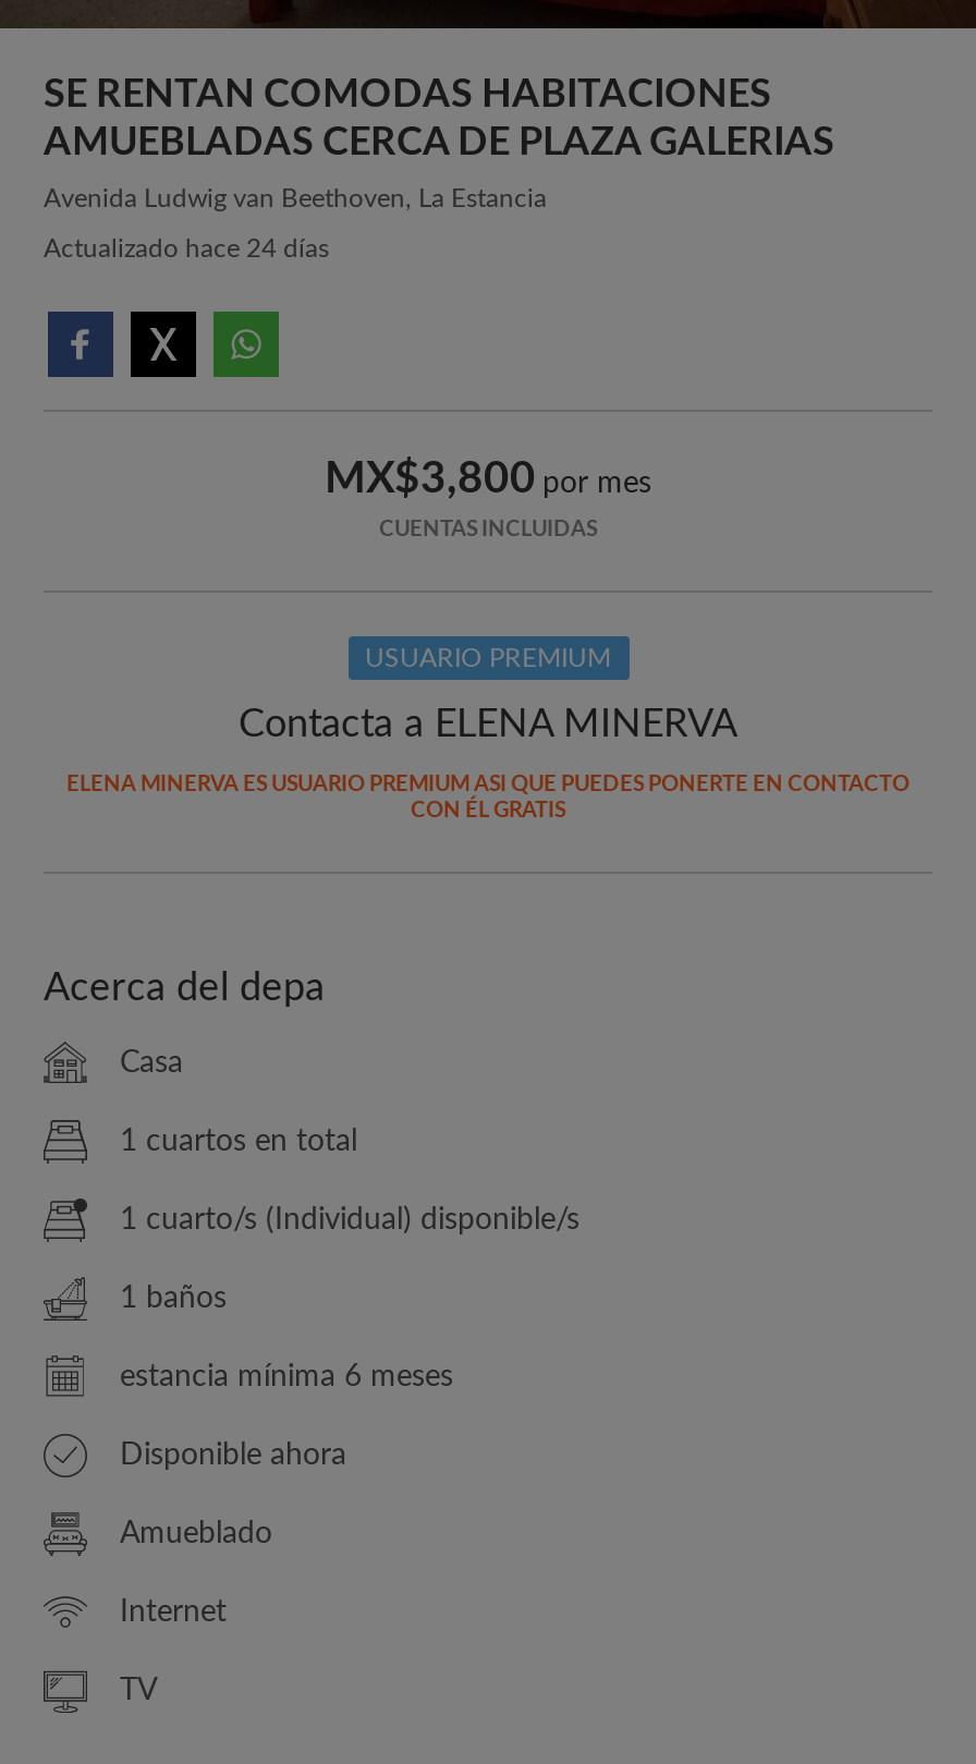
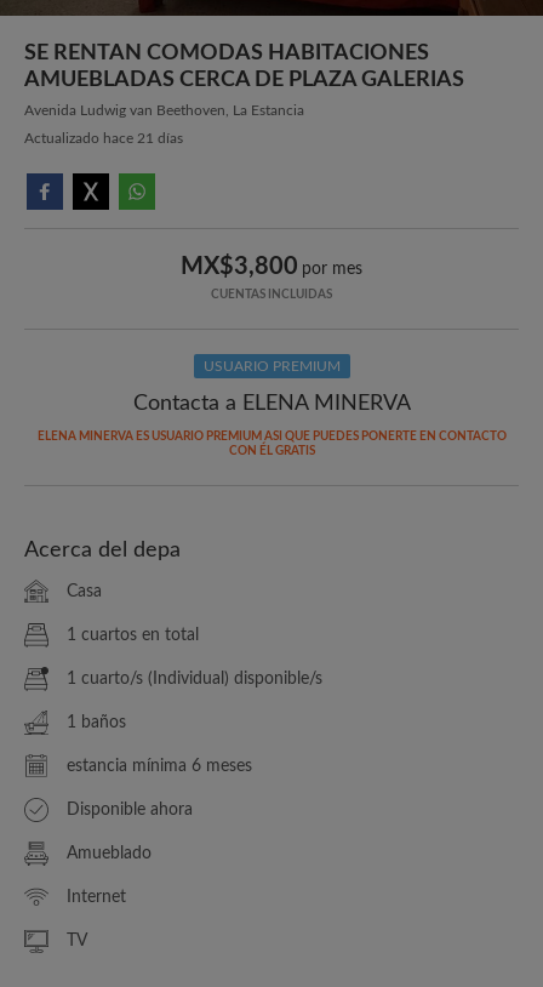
- Actualizado hace 24 días
+ Actualizado hace 21 días
